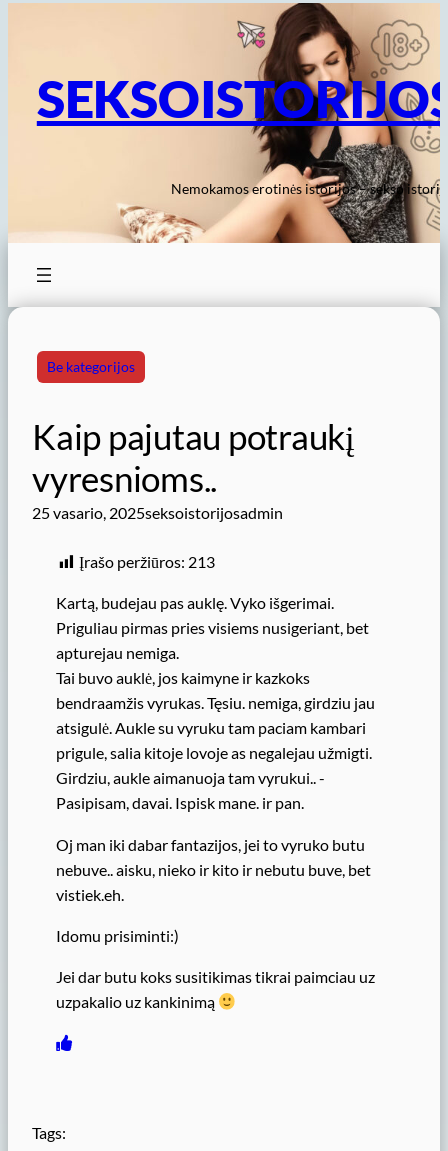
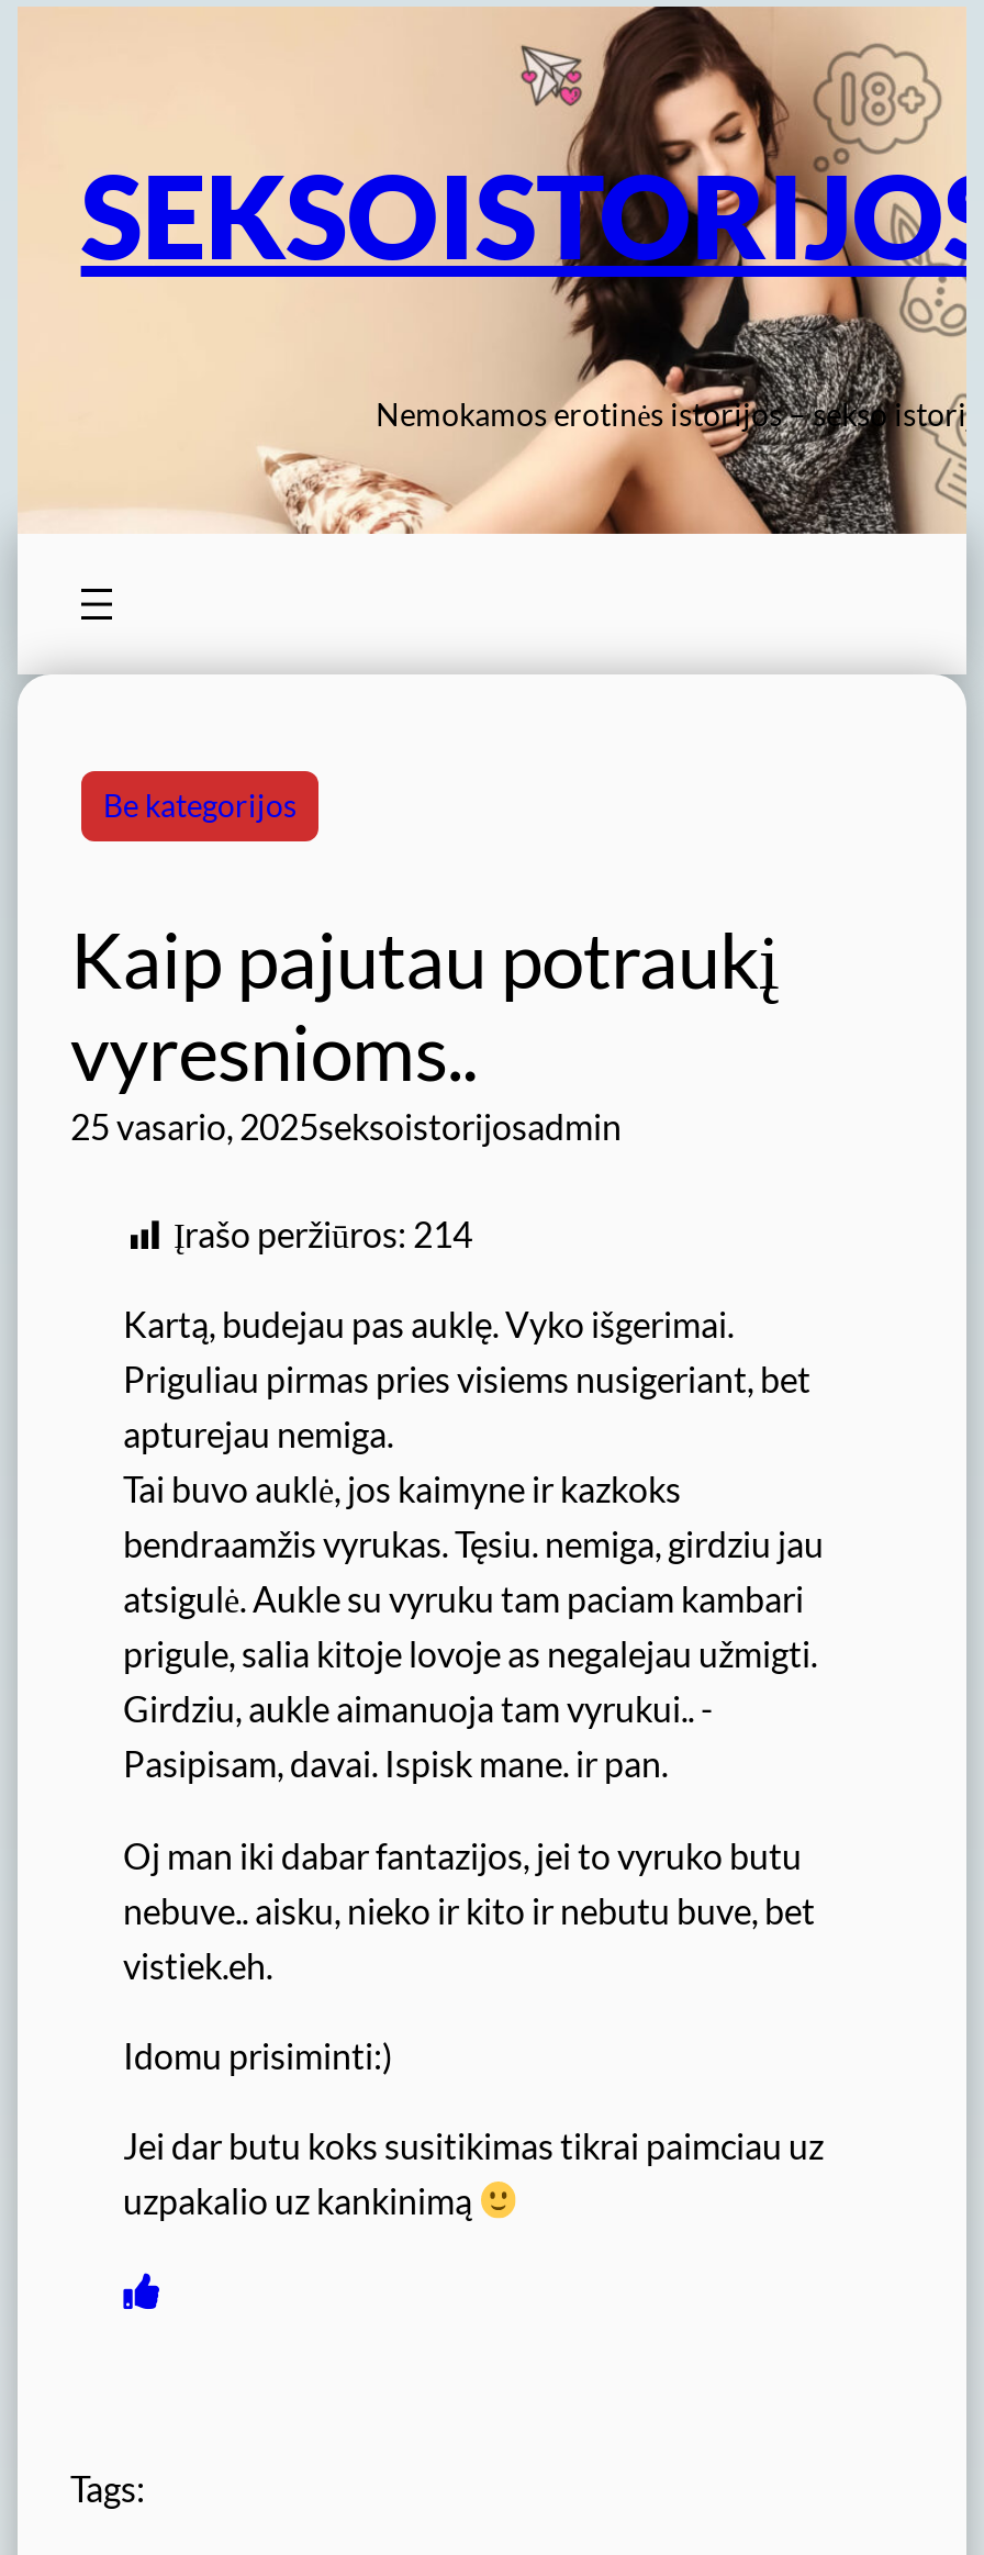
- Įrašo peržiūros: 213
+ Įrašo peržiūros: 214
